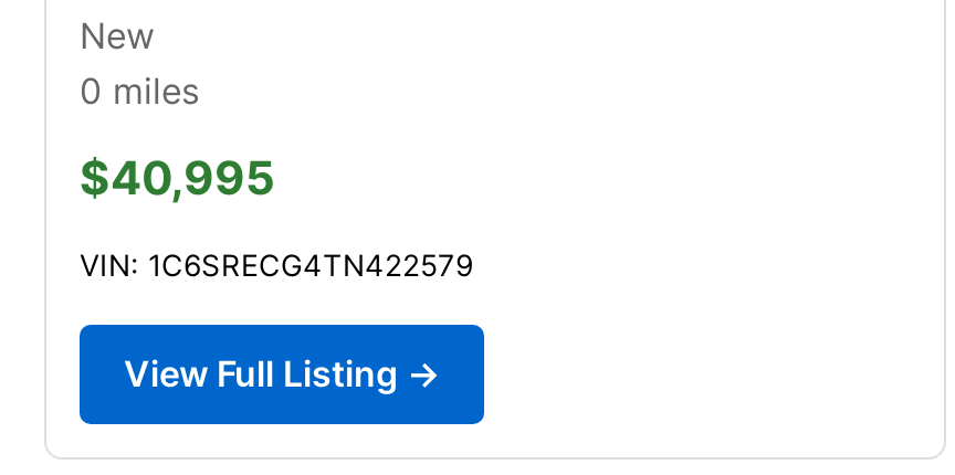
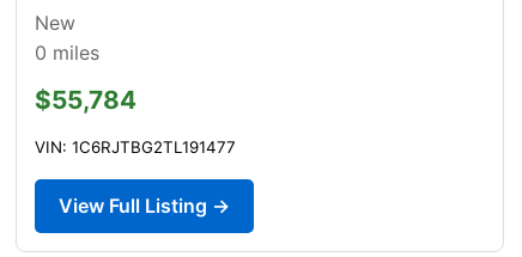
- $40,995
+ $55,784

- VIN: 1C6SRECG4TN422579
+ VIN: 1C6RJTBG2TL191477
